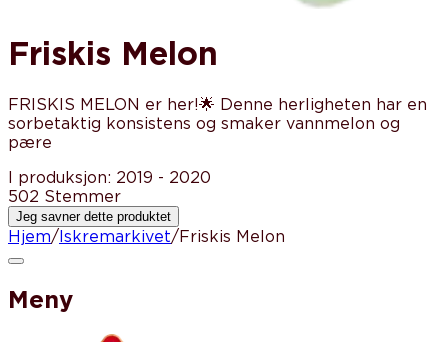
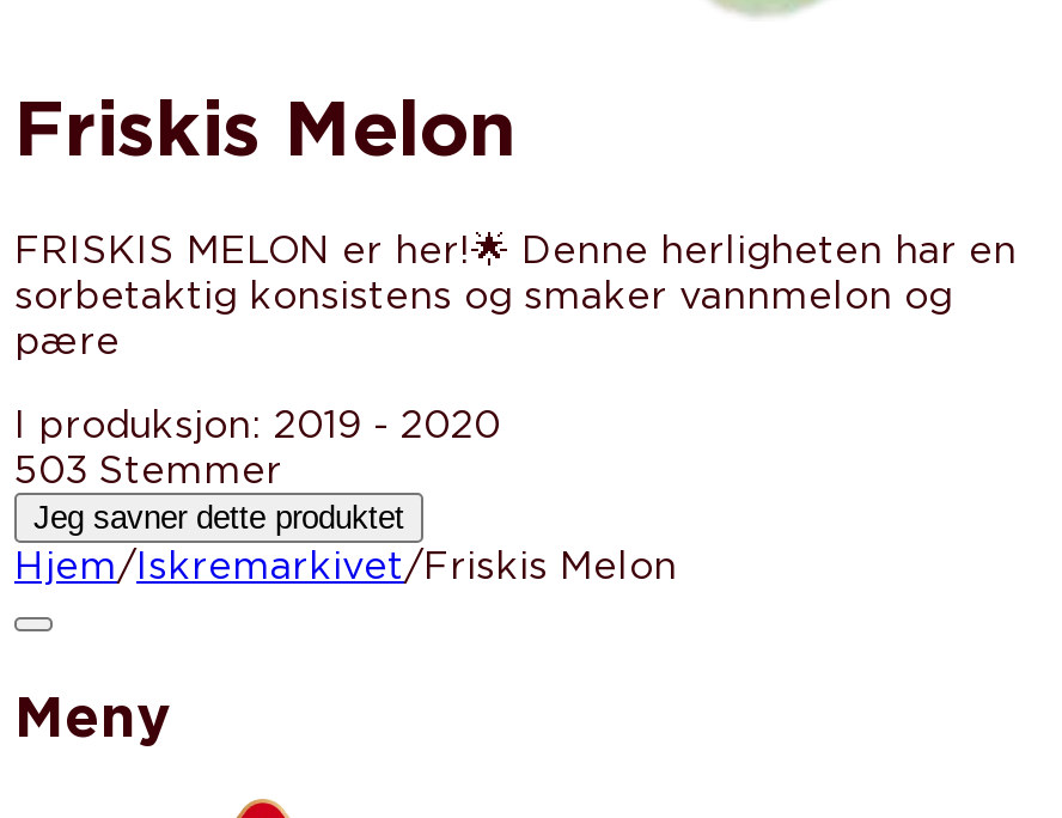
- 502 Stemmer
+ 503 Stemmer
